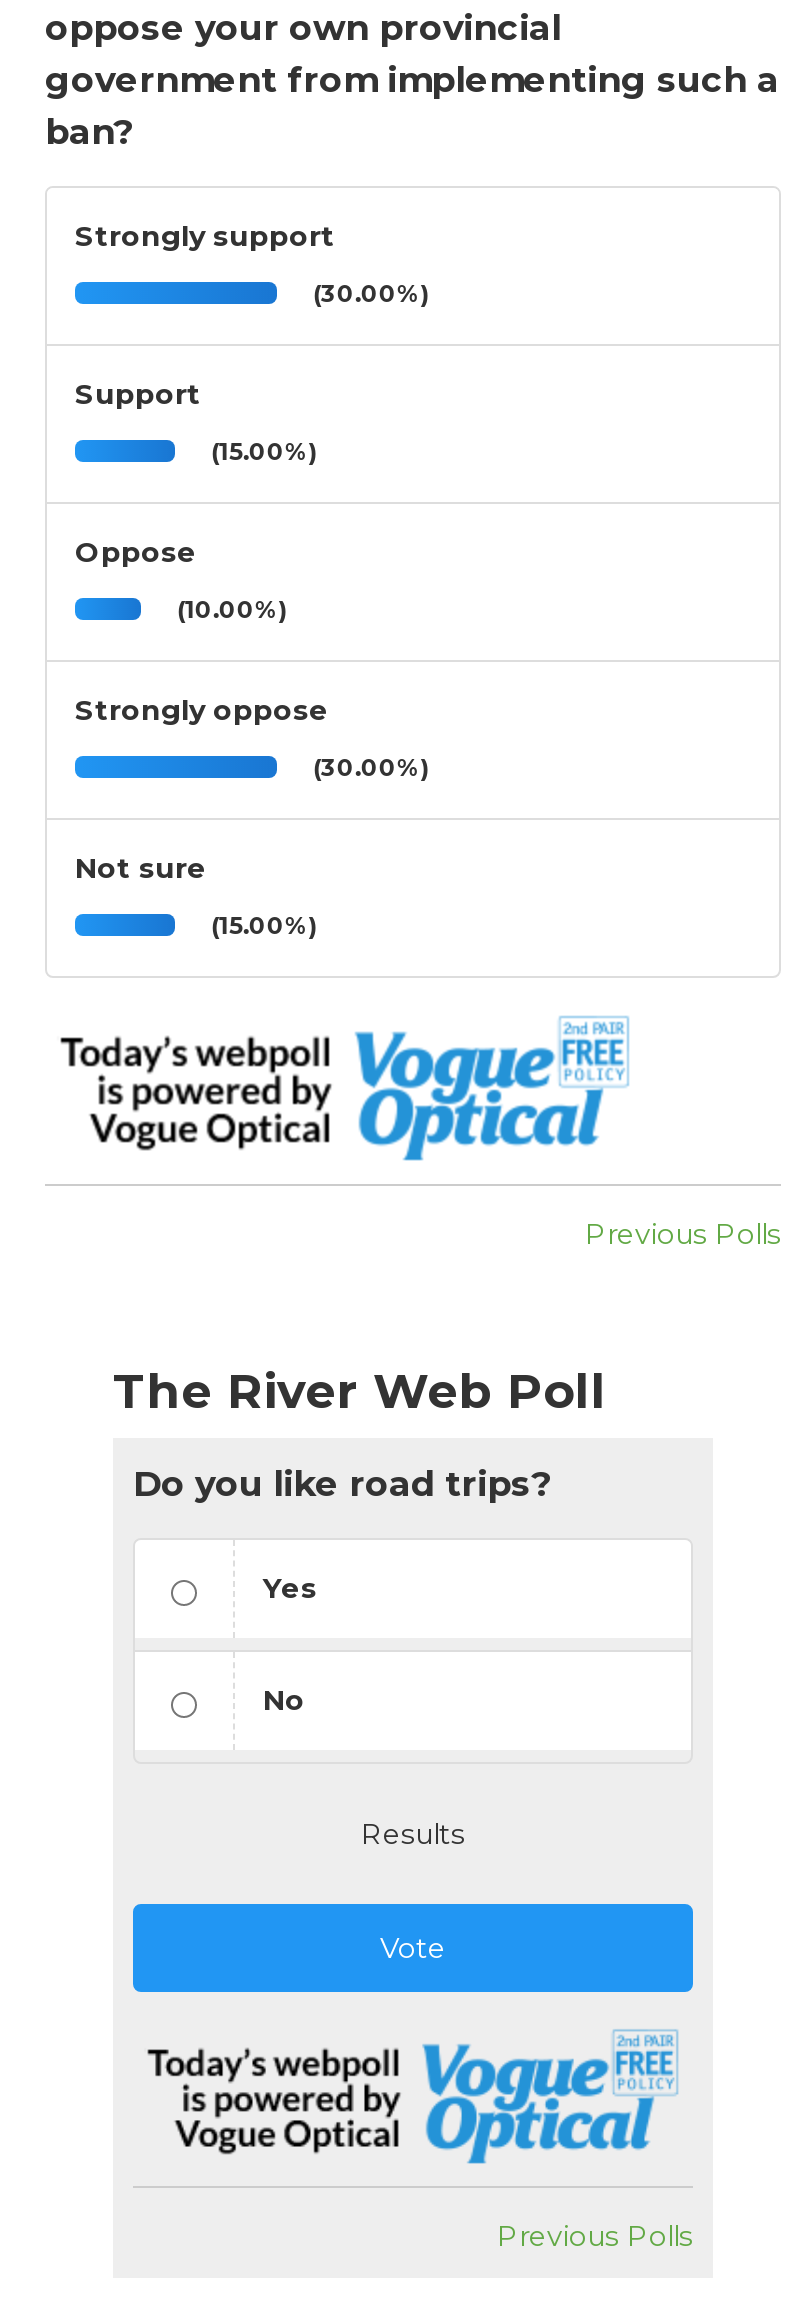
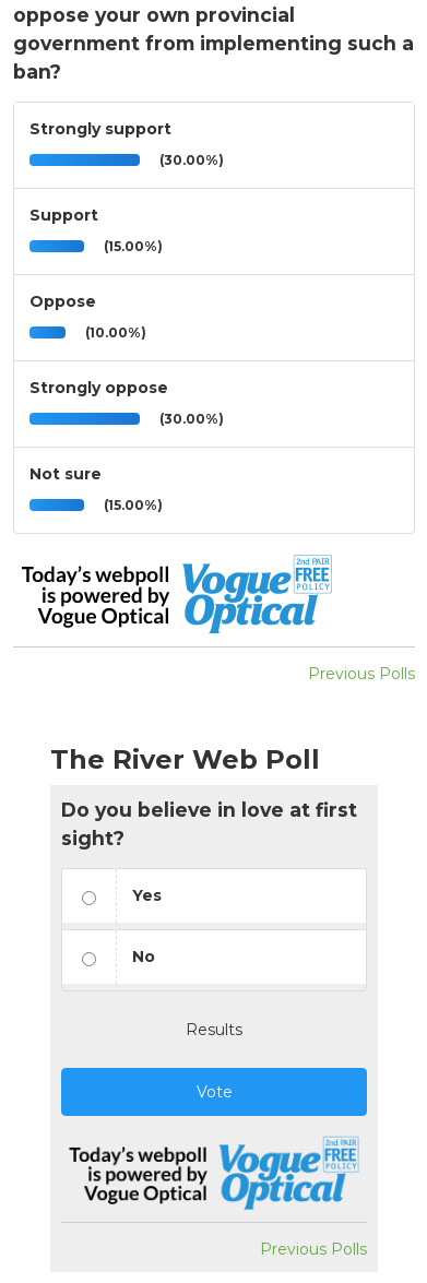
- Do you like road trips?
+ Do you believe in love at first
+ sight?
